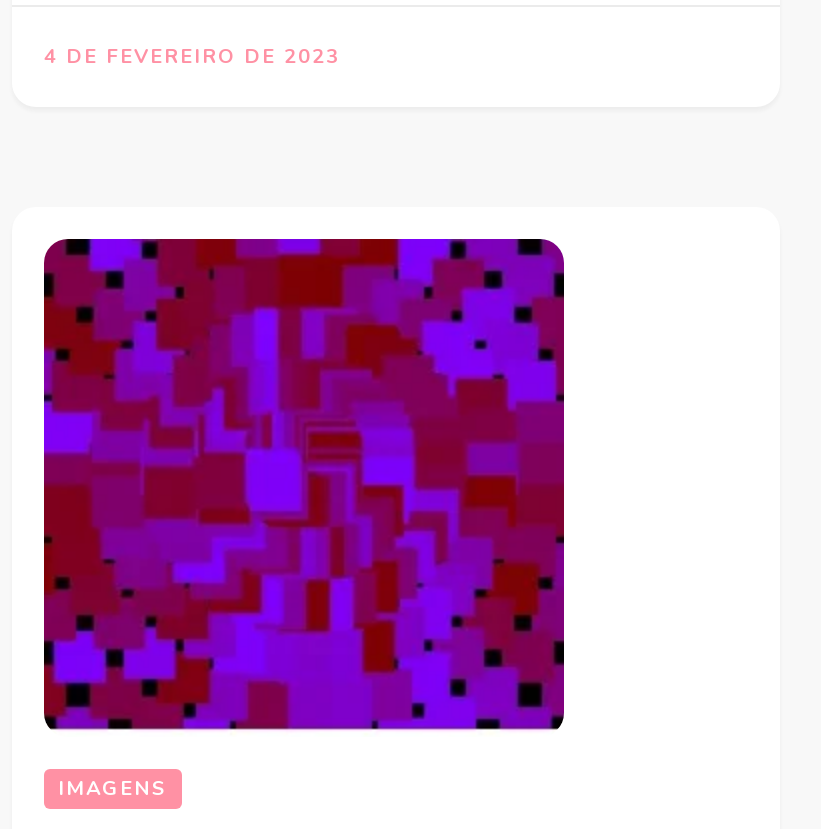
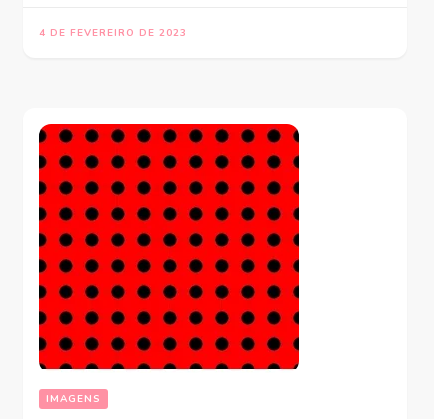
- [image]
+ [image]
